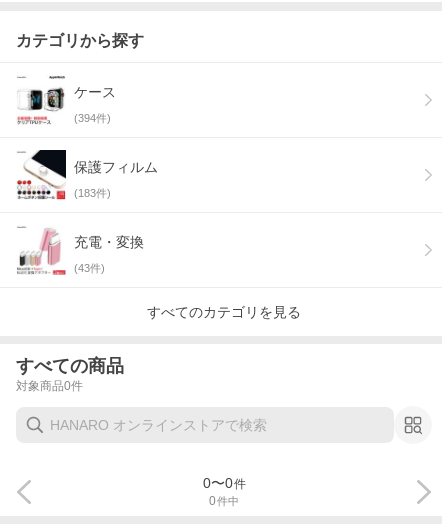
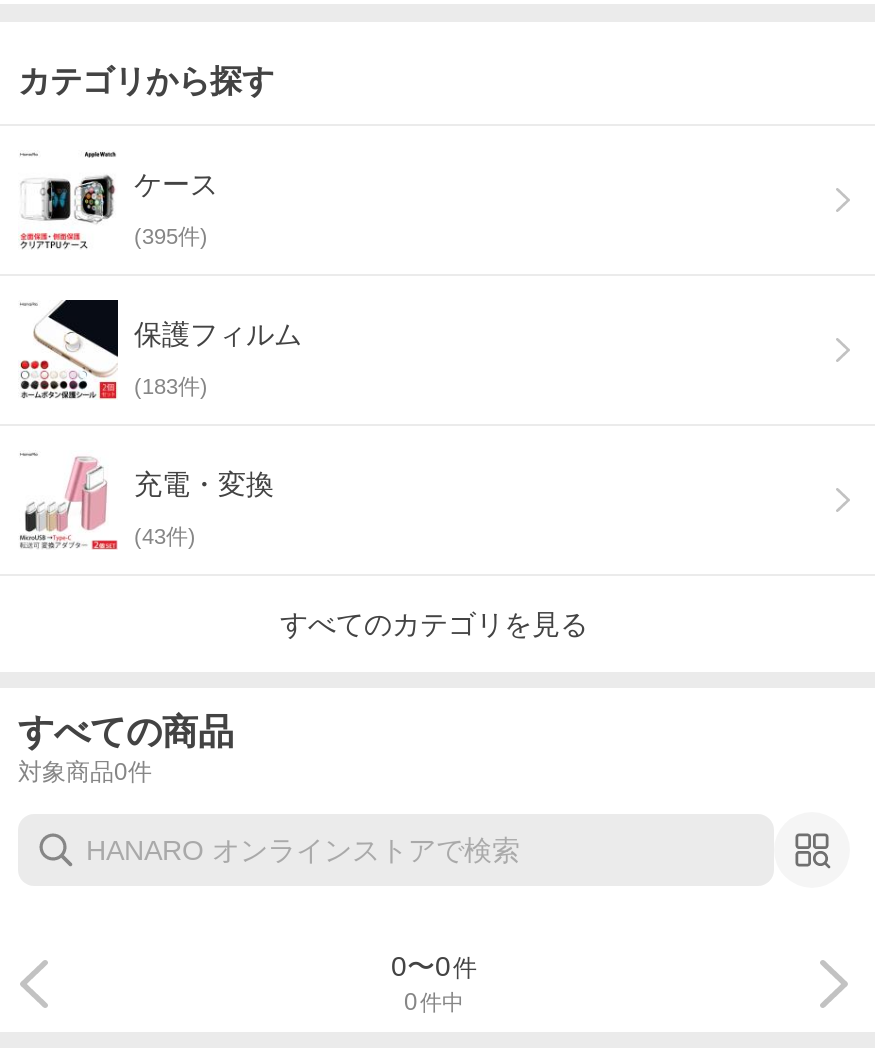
- (394件)
+ (395件)
